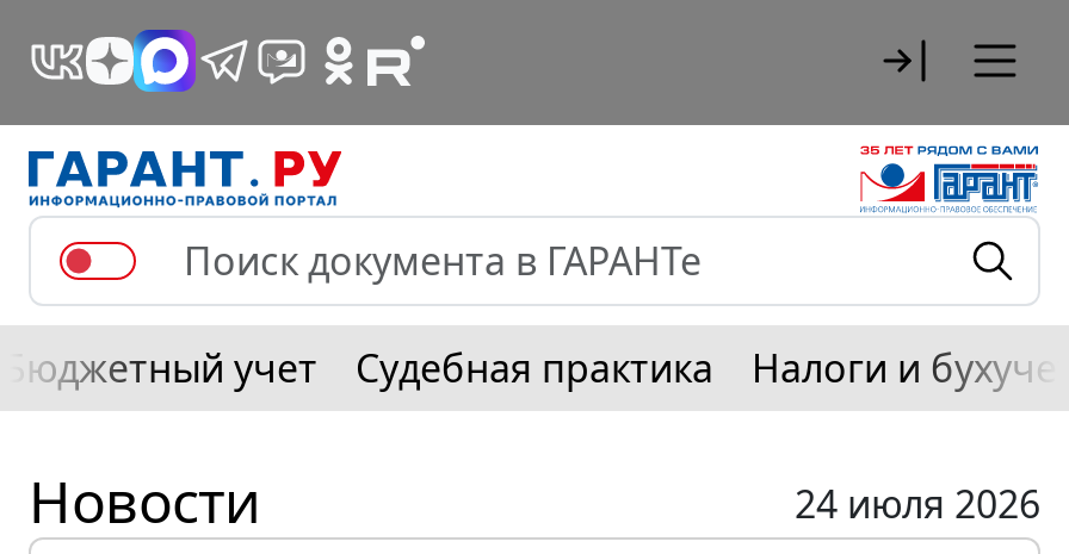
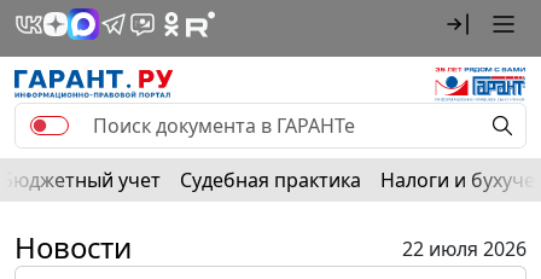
- 24 июля 2026
+ 22 июля 2026
